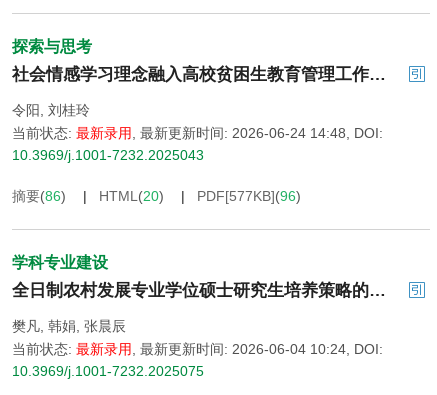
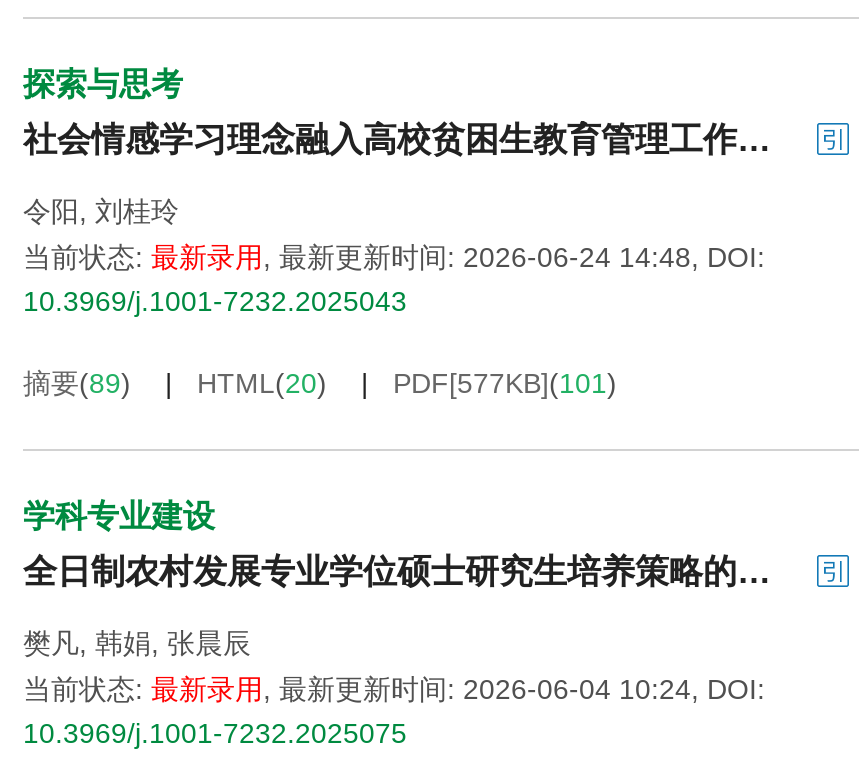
- 摘要(86)
+ 摘要(89)

- PDF[577KB](96)
+ PDF[577KB](101)
